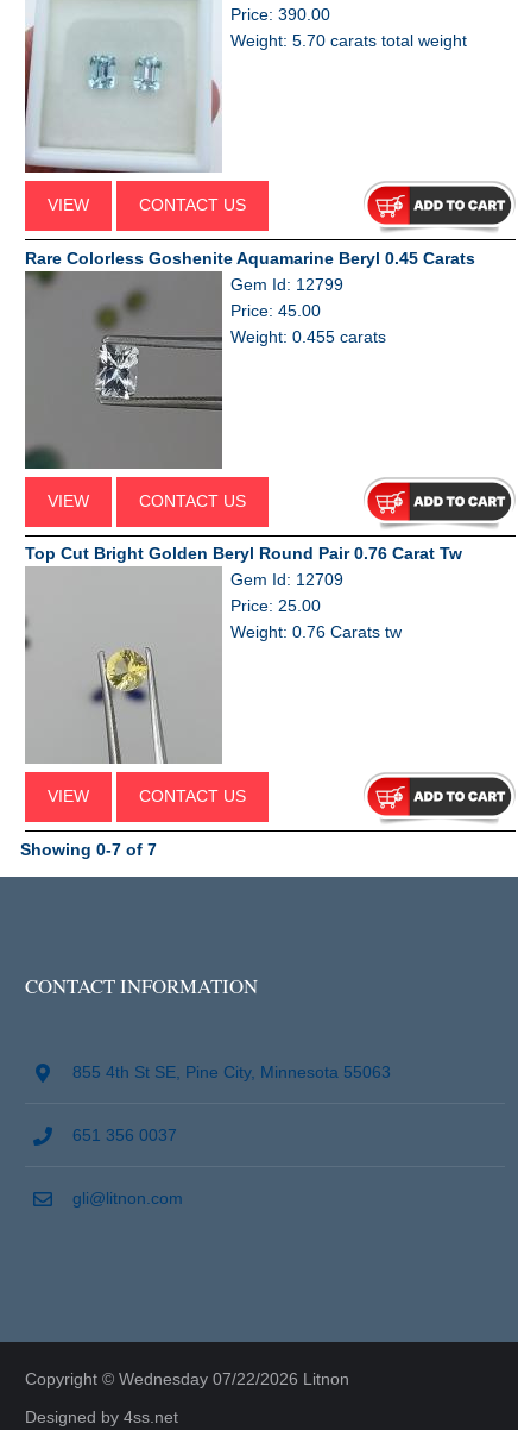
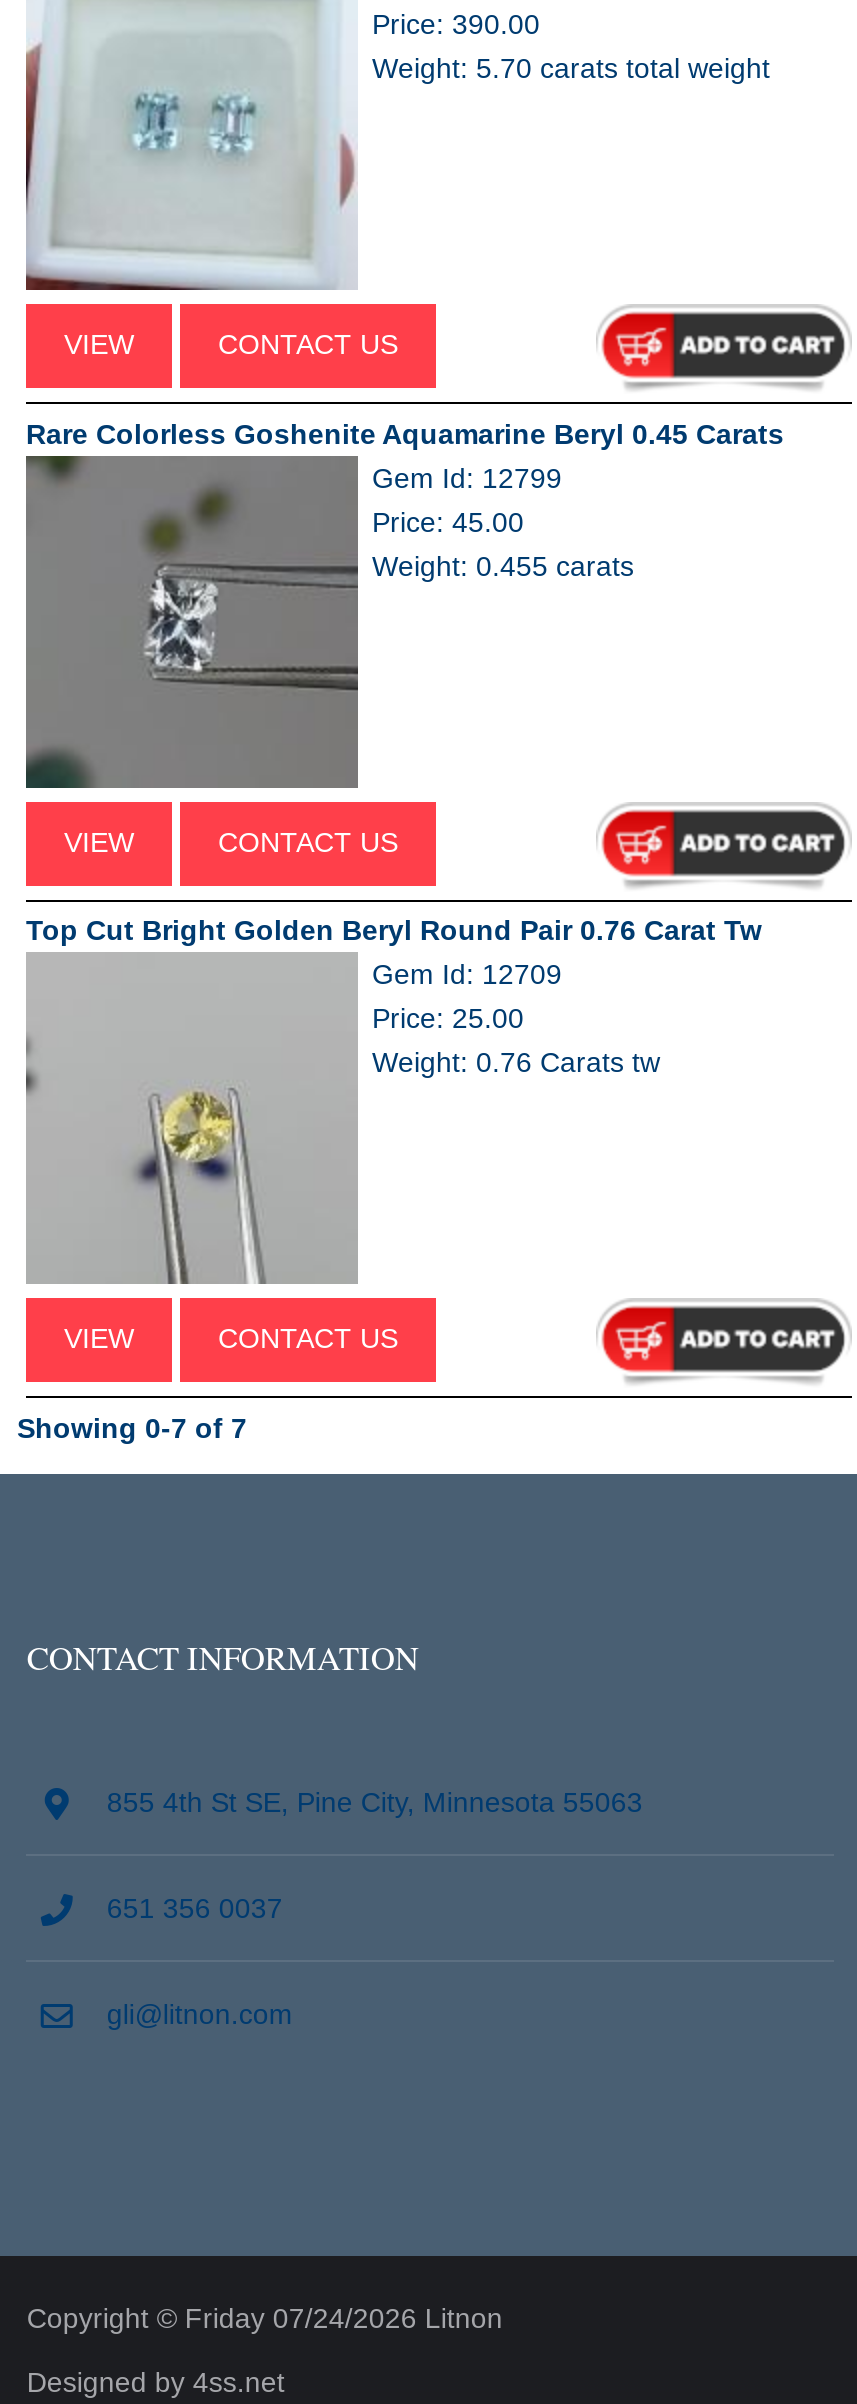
- Copyright © Wednesday 07/22/2026 Litnon
+ Copyright © Friday 07/24/2026 Litnon
